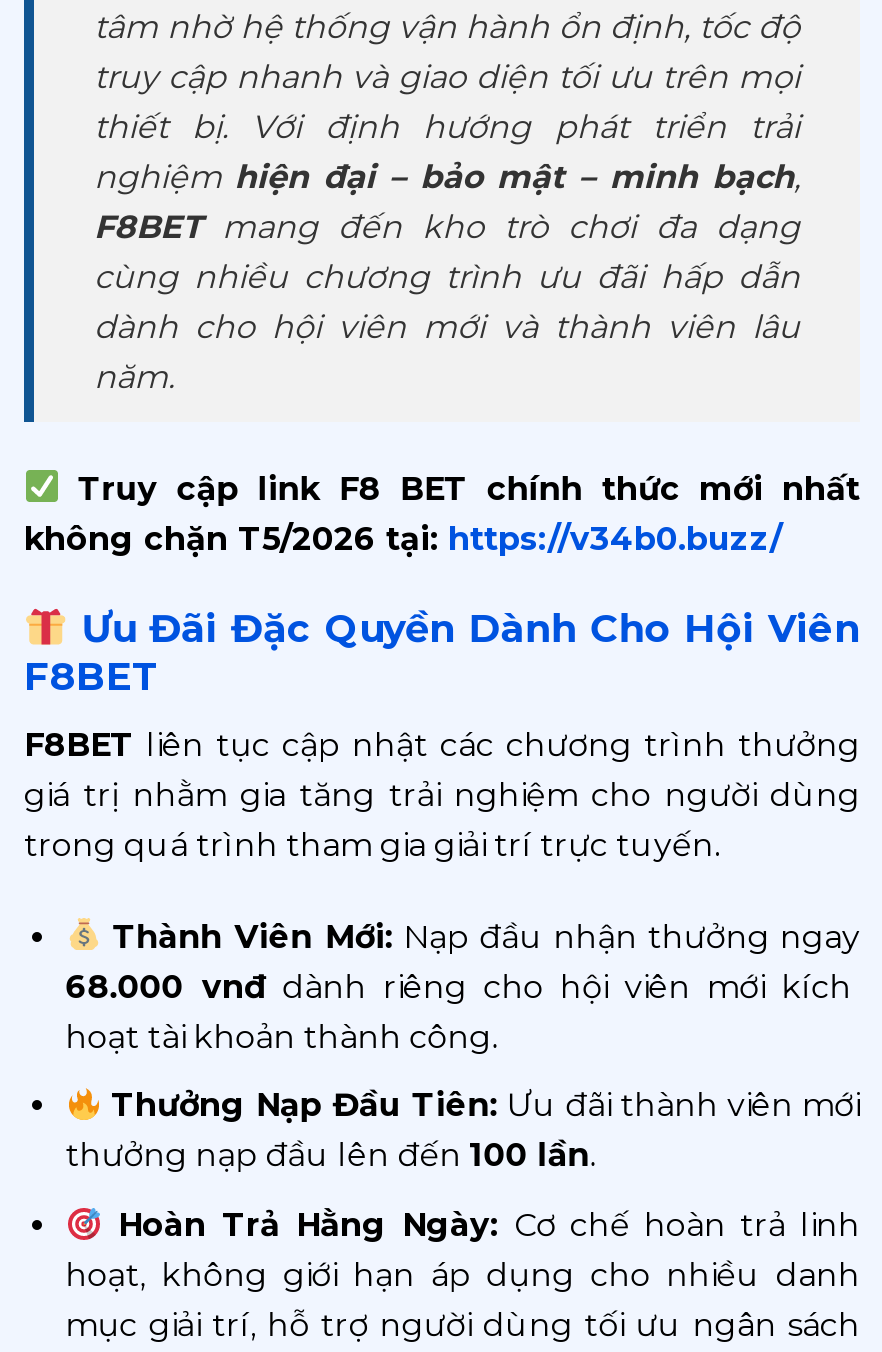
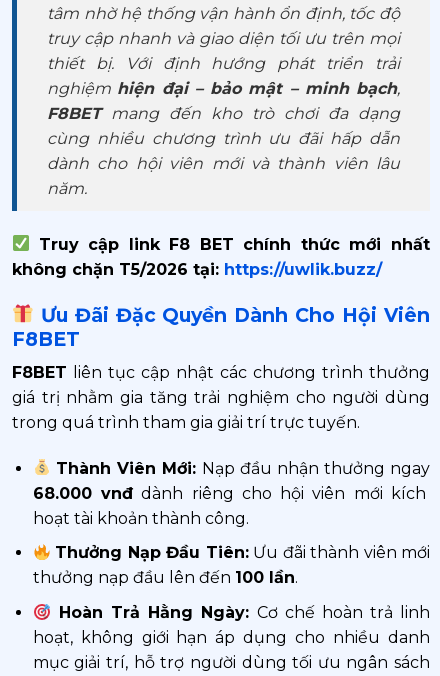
- không chặn T5/2026 tại: https://v34b0.buzz/
+ không chặn T5/2026 tại: https://uwlik.buzz/
